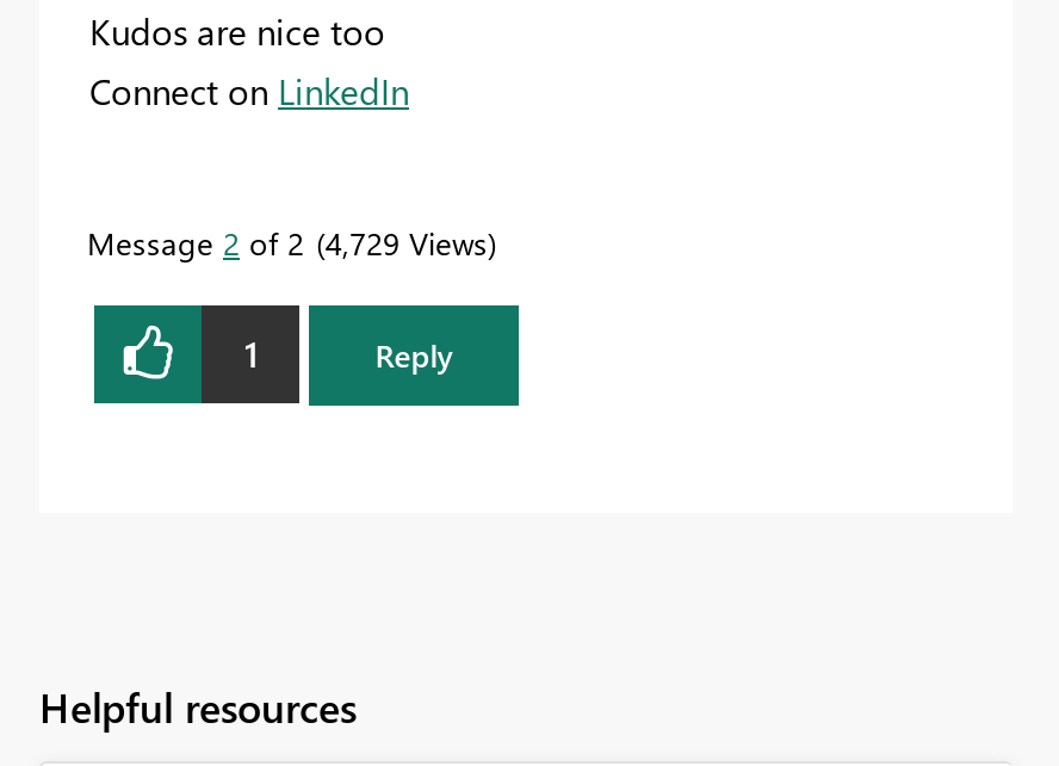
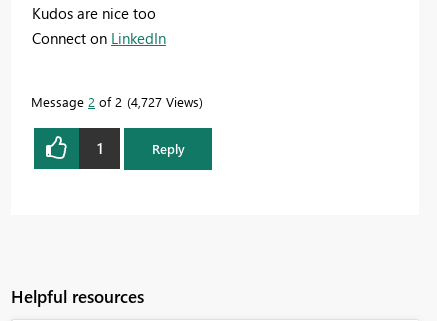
- Message 2 of 2 4,729 Views
+ Message 2 of 2 4,727 Views
